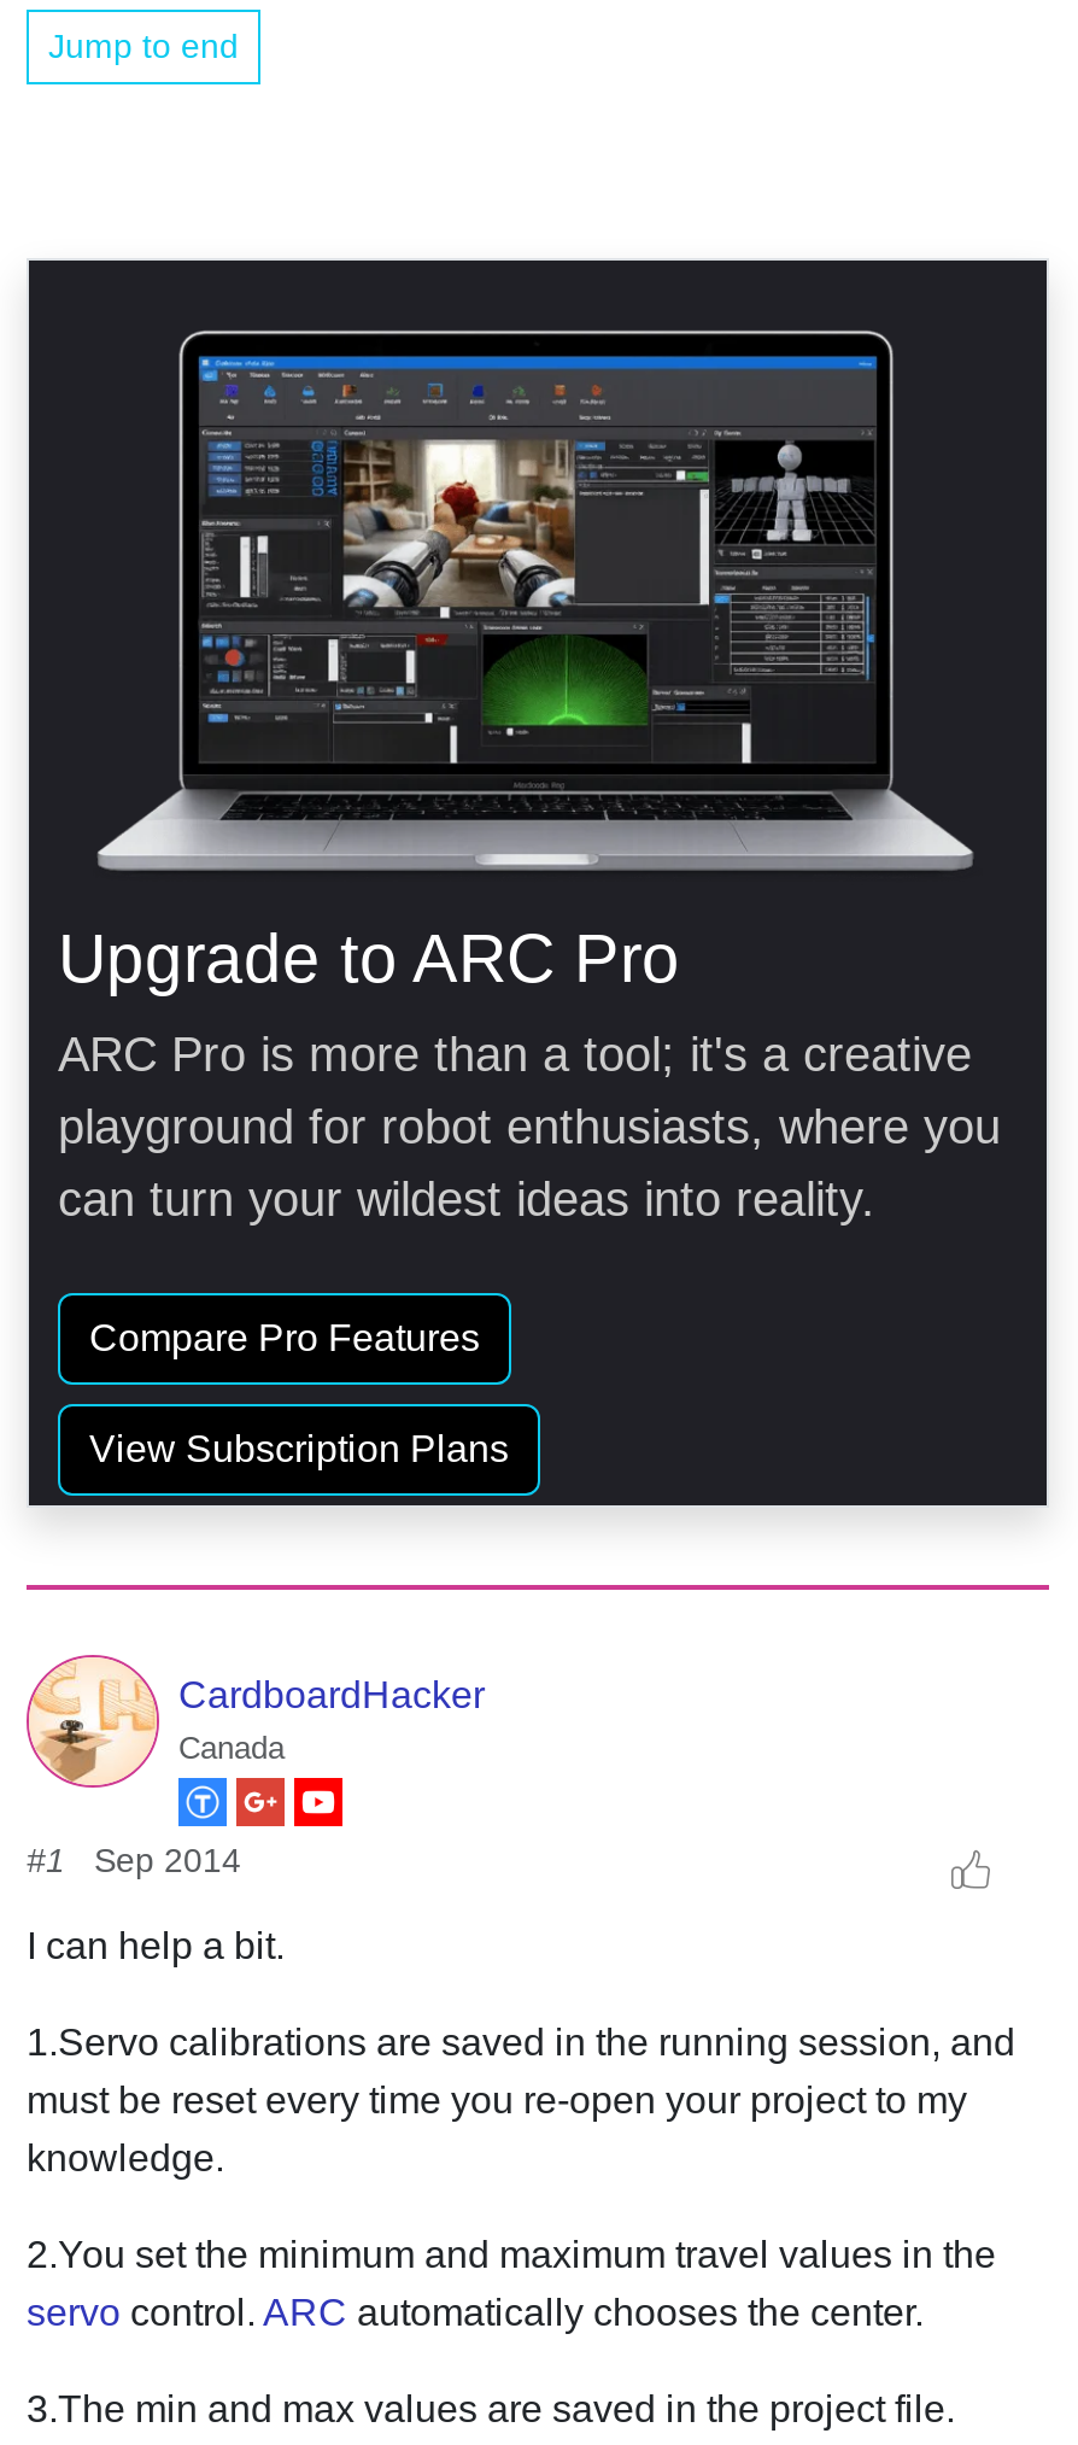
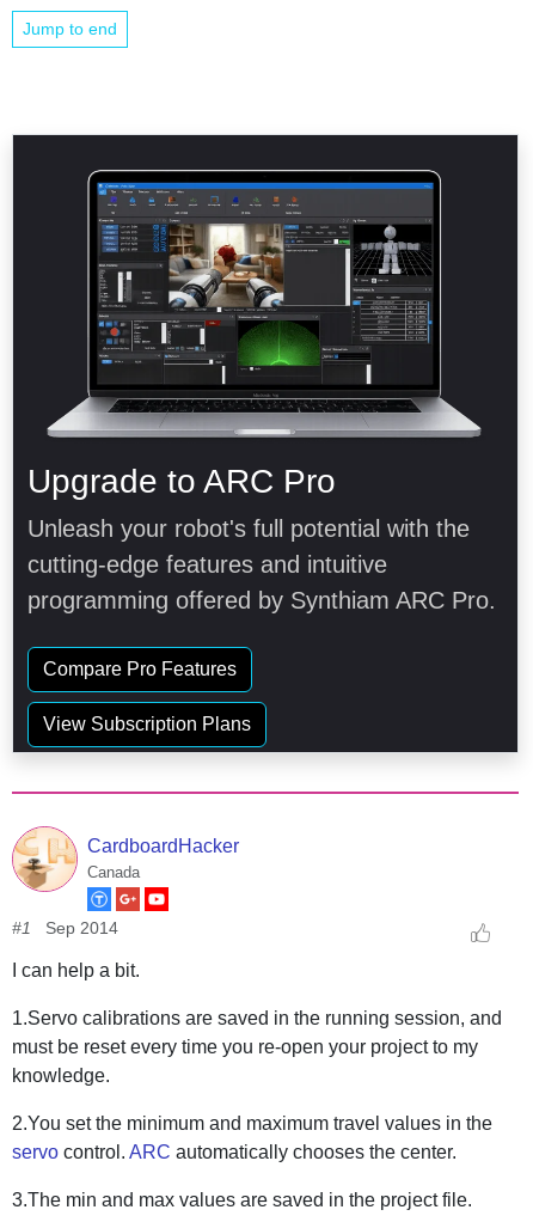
- ARC Pro is more than a tool; it's a creative
- playground for robot enthusiasts, where you
- can turn your wildest ideas into reality.
+ Unleash your robot's full potential with the
+ cutting-edge features and intuitive
+ programming offered by Synthiam ARC Pro.
